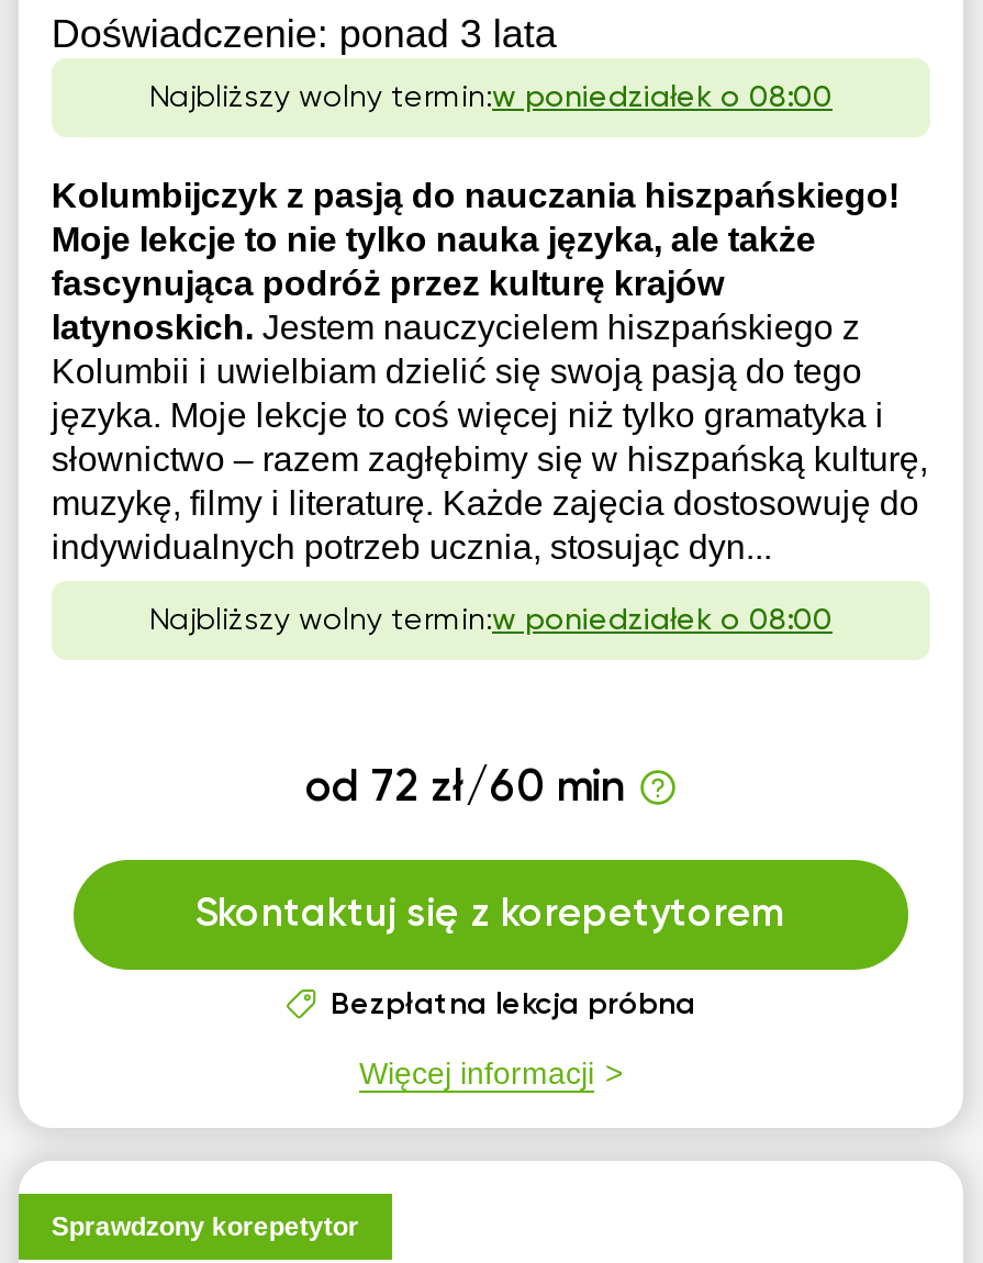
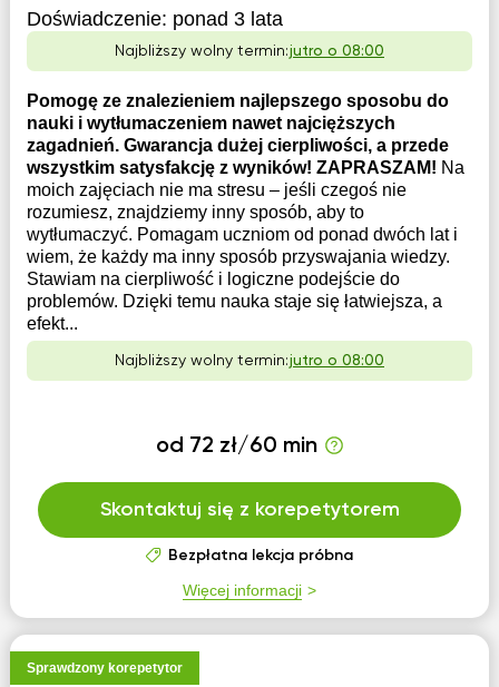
- Najbliższy wolny termin:w poniedziałek o 08:00
+ Najbliższy wolny termin:jutro o 08:00

- Kolumbijczyk z pasją do nauczania hiszpańskiego!
- Moje lekcje to nie tylko nauka języka, ale także
- fascynująca podróż przez kulturę krajów
- latynoskich. Jestem nauczycielem hiszpańskiego z
- Kolumbii i uwielbiam dzielić się swoją pasją do tego
- języka. Moje lekcje to coś więcej niż tylko gramatyka i
- słownictwo – razem zagłębimy się w hiszpańską kulturę,
- muzykę, filmy i literaturę. Każde zajęcia dostosowuję do
- indywidualnych potrzeb ucznia, stosując dyn...
+ Pomogę ze znalezieniem najlepszego sposobu do
+ nauki i wytłumaczeniem nawet najcięższych
+ zagadnień. Gwarancja dużej cierpliwości, a przede
+ wszystkim satysfakcję z wyników! ZAPRASZAM! Na
+ moich zajęciach nie ma stresu – jeśli czegoś nie
+ rozumiesz, znajdziemy inny sposób, aby to
+ wytłumaczyć. Pomagam uczniom od ponad dwóch lat i
+ wiem, że każdy ma inny sposób przyswajania wiedzy.
+ Stawiam na cierpliwość i logiczne podejście do
+ problemów. Dzięki temu nauka staje się łatwiejsza, a
+ efekt...

- Najbliższy wolny termin:w poniedziałek o 08:00
+ Najbliższy wolny termin:jutro o 08:00
